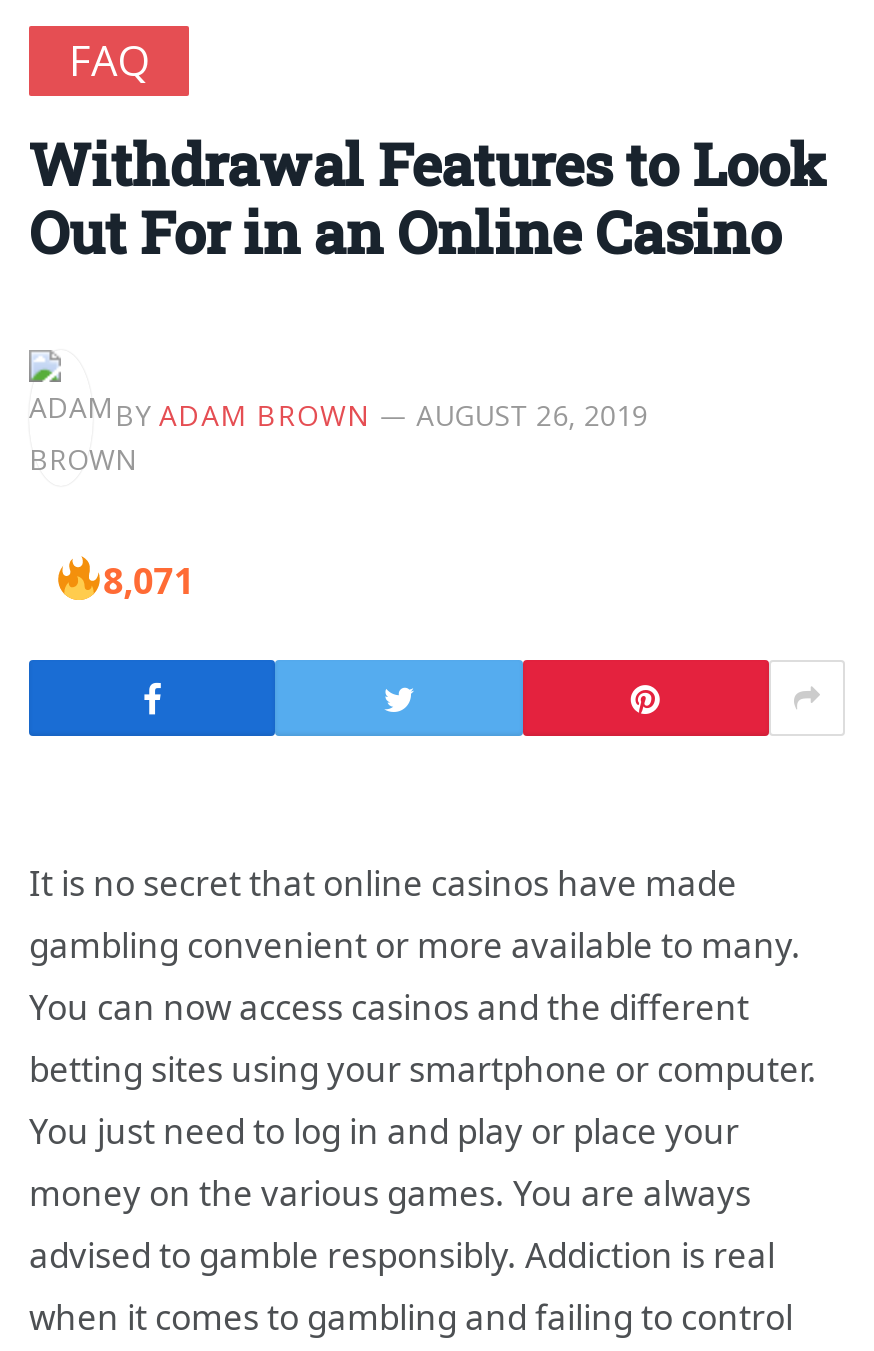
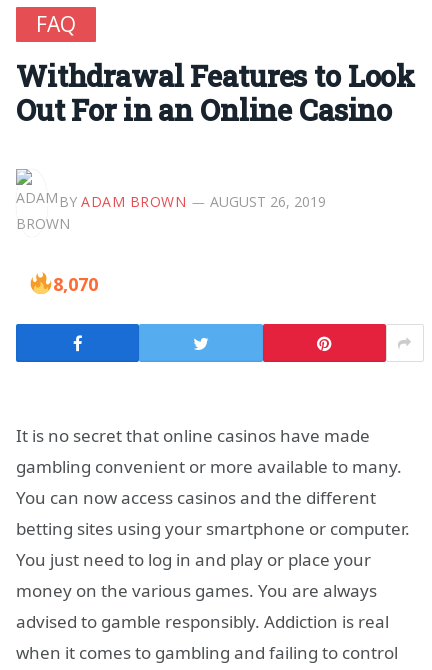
- 8,071
+ 8,070
